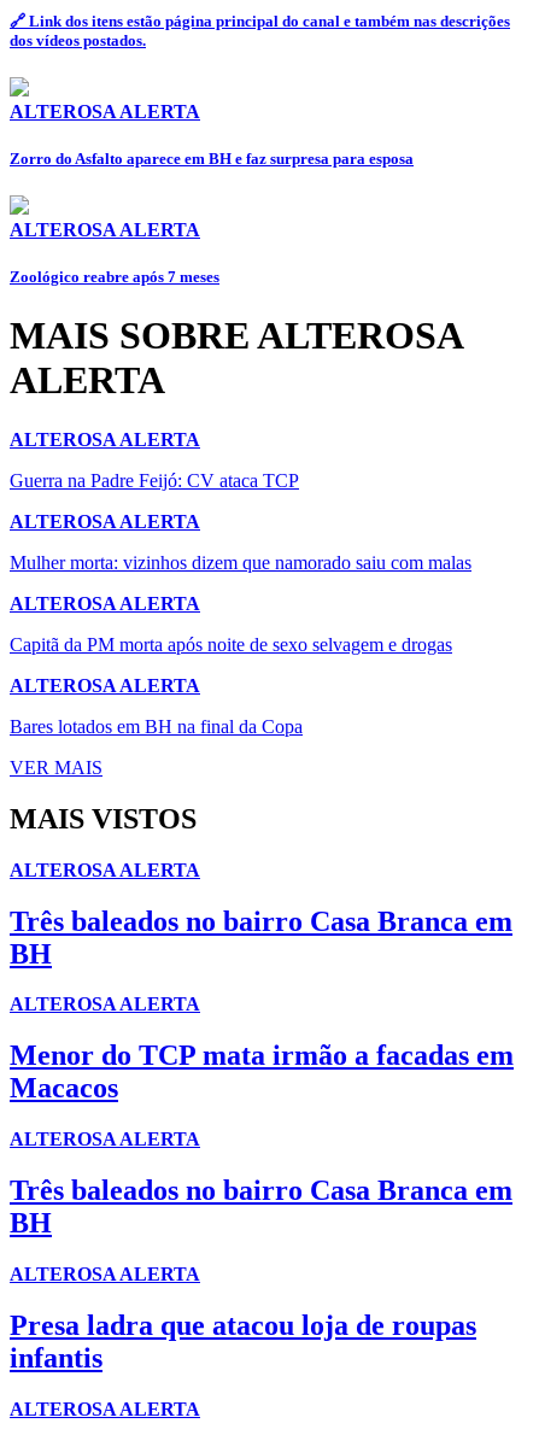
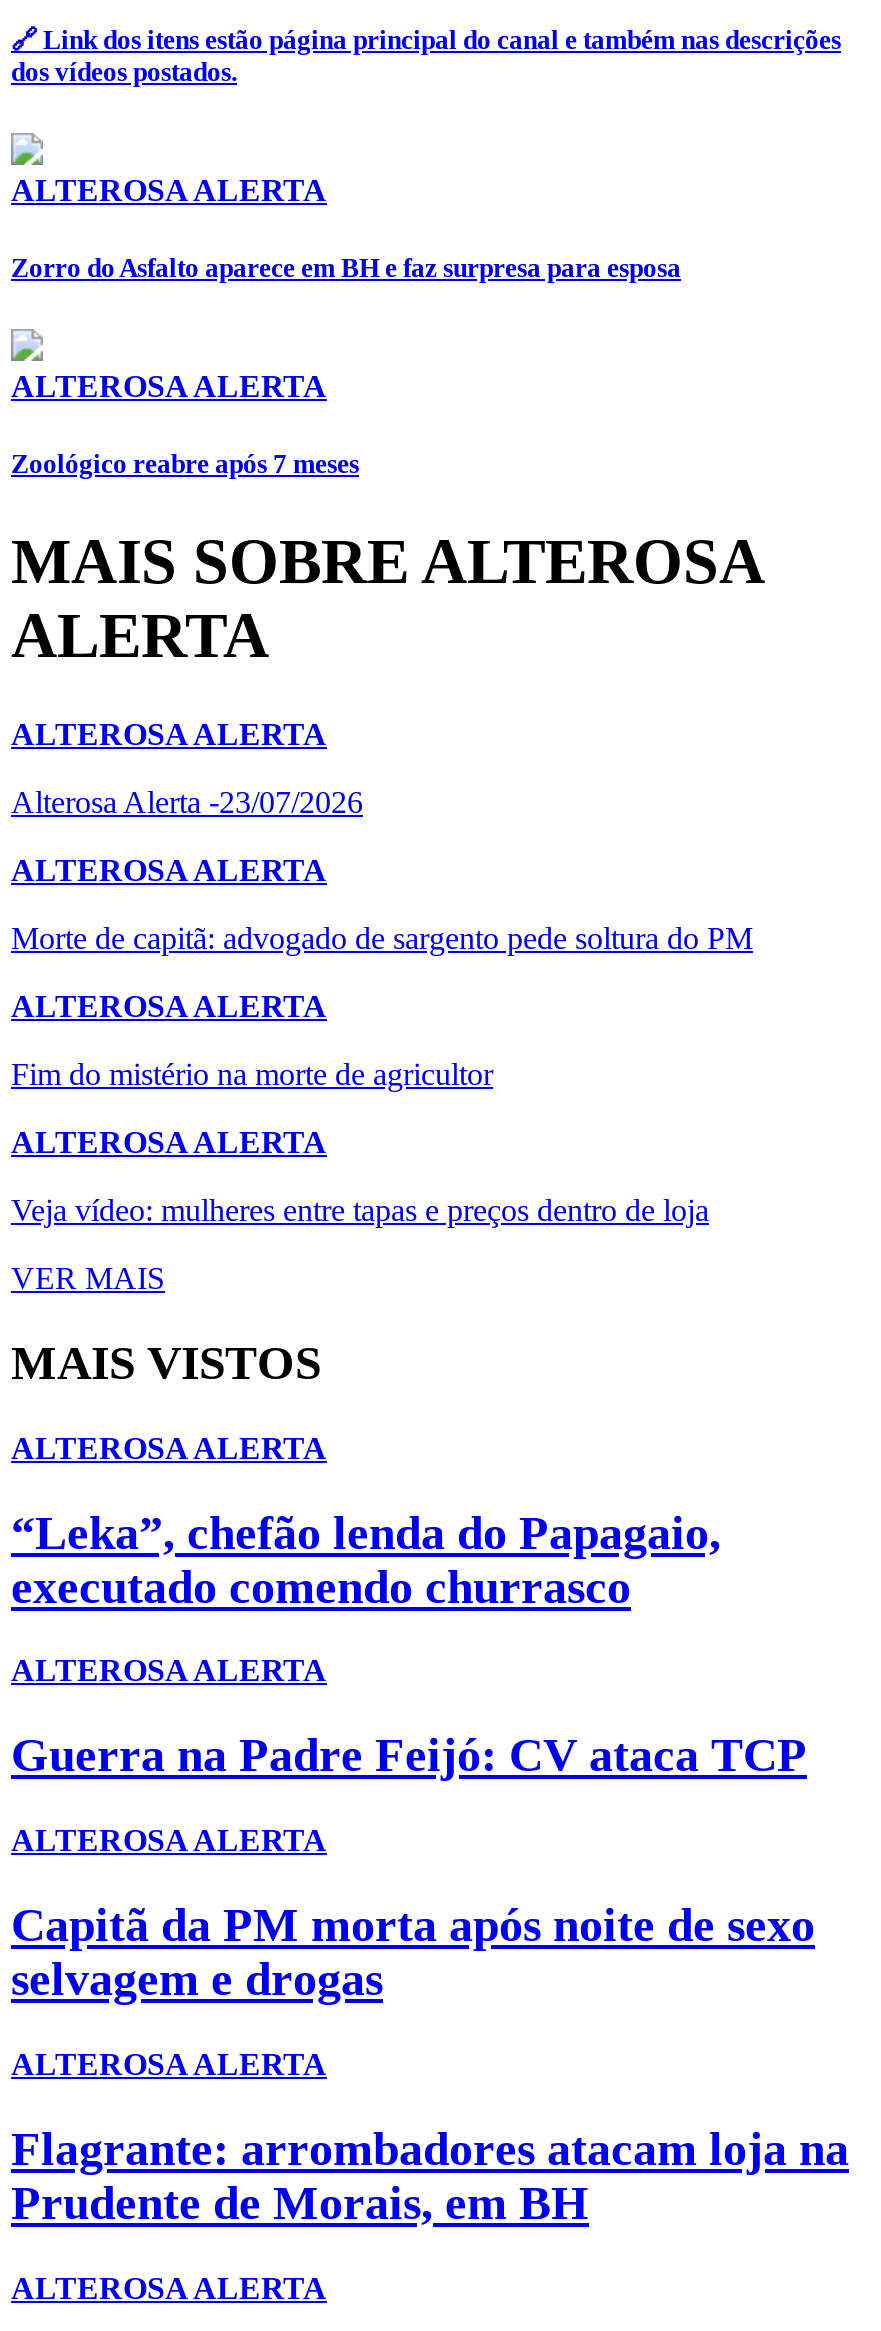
+ Alterosa Alerta -23/07/2026

moved down: Guerra na Padre Feijó: CV ataca TCP

- Mulher morta: vizinhos dizem que namorado saiu com malas
+ Morte de capitã: advogado de sargento pede soltura do PM

- Capitã da PM morta após noite de sexo selvagem e drogas
+ Fim do mistério na morte de agricultor

- Bares lotados em BH na final da Copa
+ Veja vídeo: mulheres entre tapas e preços dentro de loja

- Três baleados no bairro Casa Branca em
- BH
+ “Leka”, chefão lenda do Papagaio,
+ executado comendo churrasco

- Menor do TCP mata irmão a facadas em
- Macacos

- Três baleados no bairro Casa Branca em
- BH
+ Capitã da PM morta após noite de sexo
+ selvagem e drogas

- Presa ladra que atacou loja de roupas
- infantis
+ Flagrante: arrombadores atacam loja na
+ Prudente de Morais, em BH
